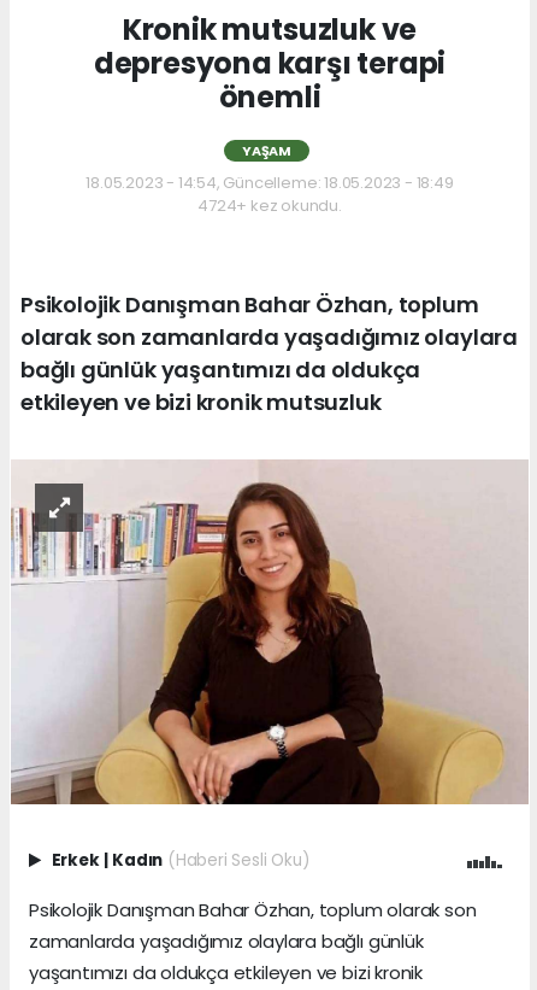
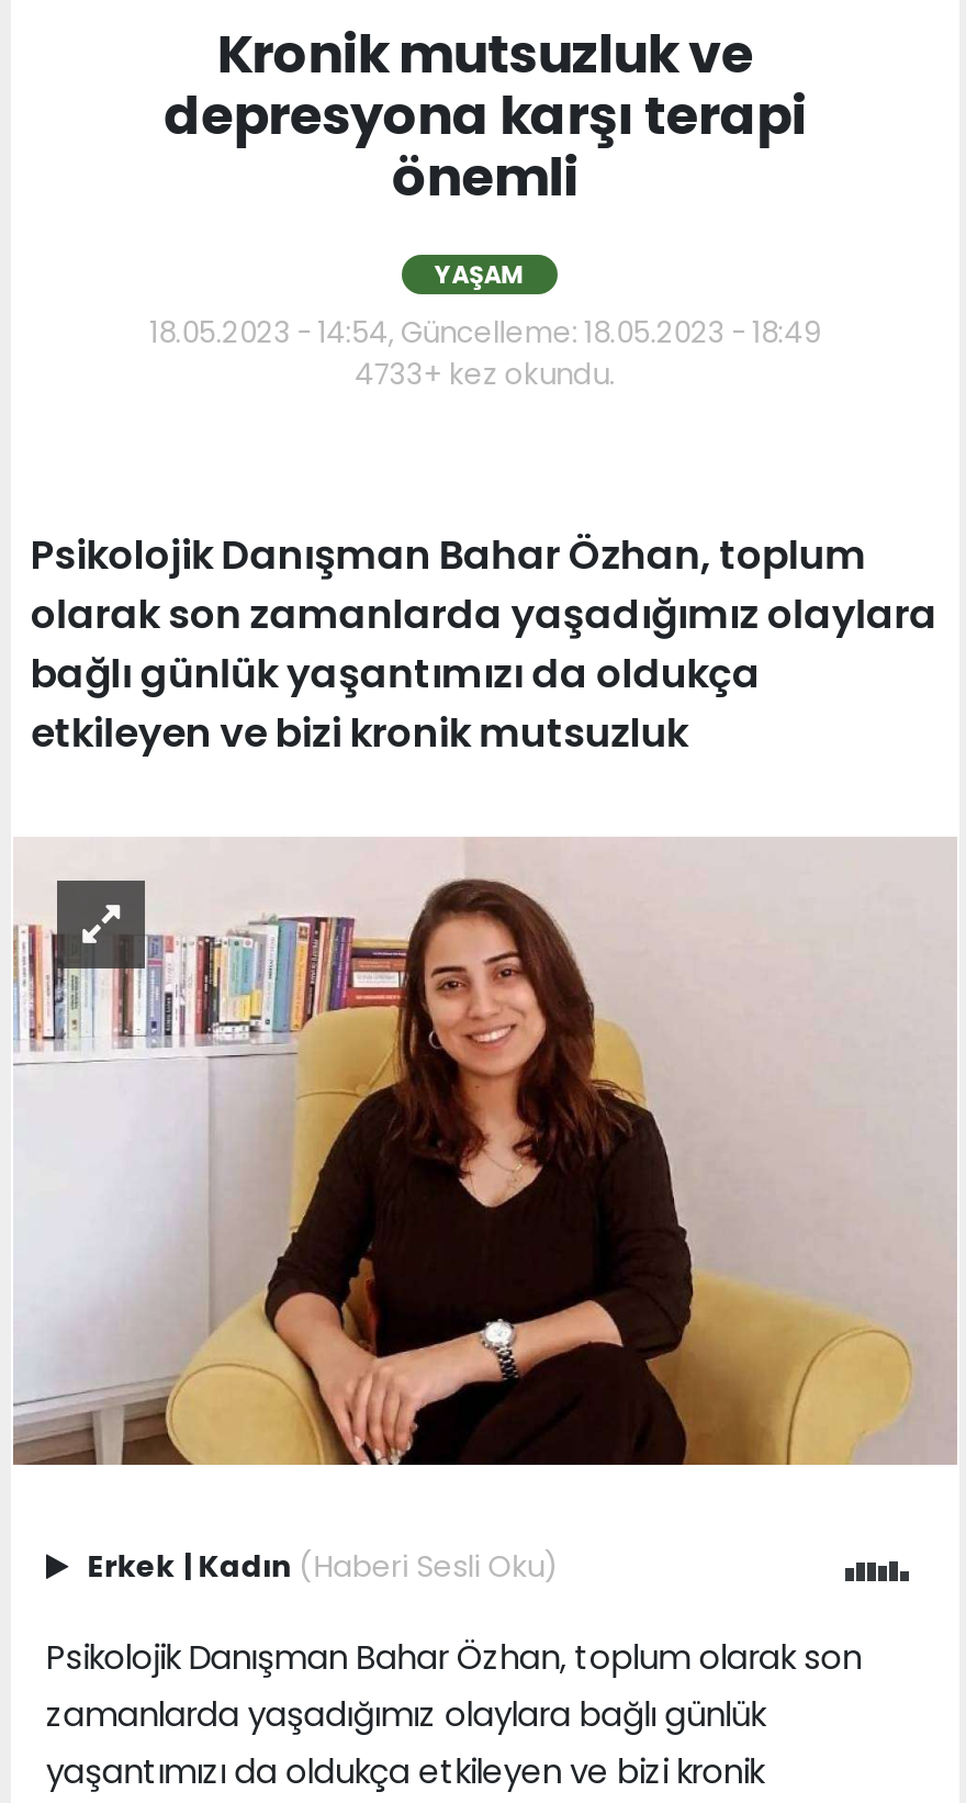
- 4724+ kez okundu.
+ 4733+ kez okundu.
